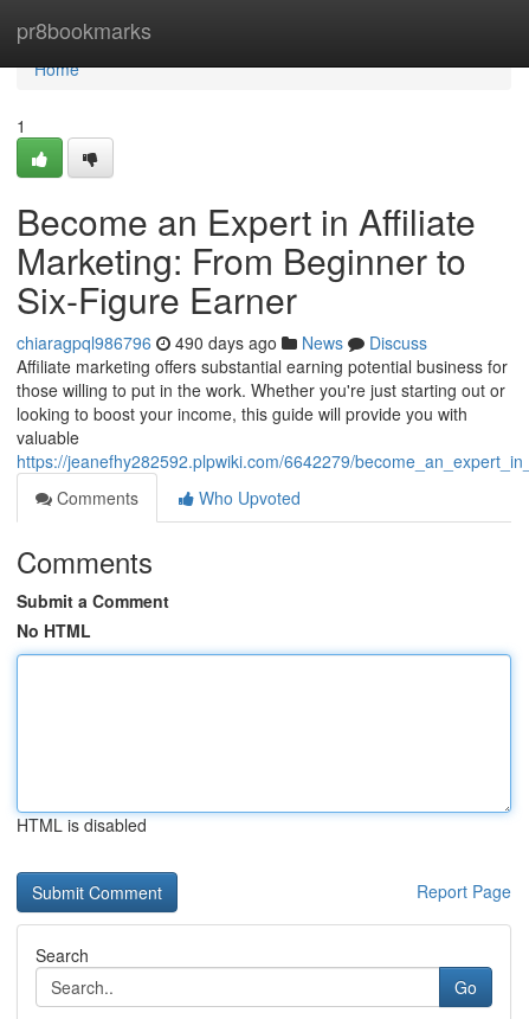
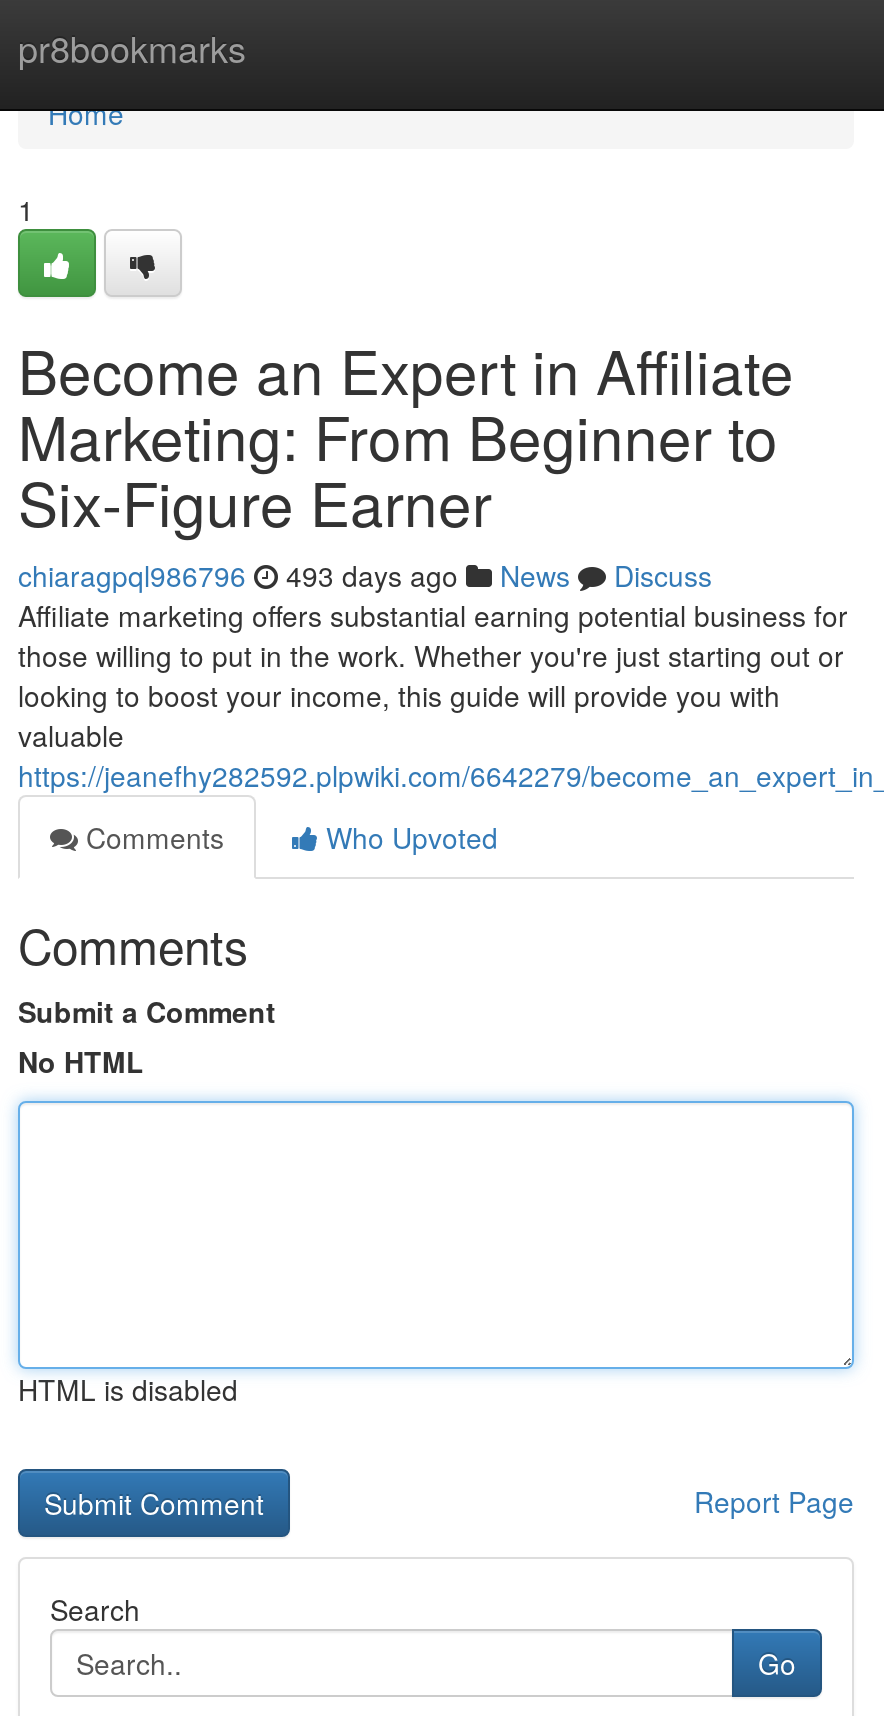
- chiaragpql986796 490 days ago News Discuss
+ chiaragpql986796 493 days ago News Discuss
